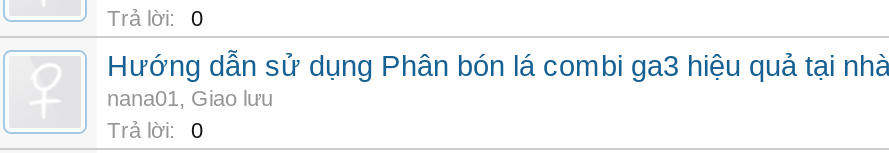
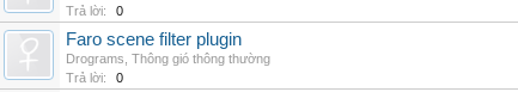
- Hướng dẫn sử dụng Phân bón lá combi ga3 hiệu quả tại nhà
- nana01, Giao lưu
+ Faro scene filter plugin
+ Drograms, Thông gió thông thường
